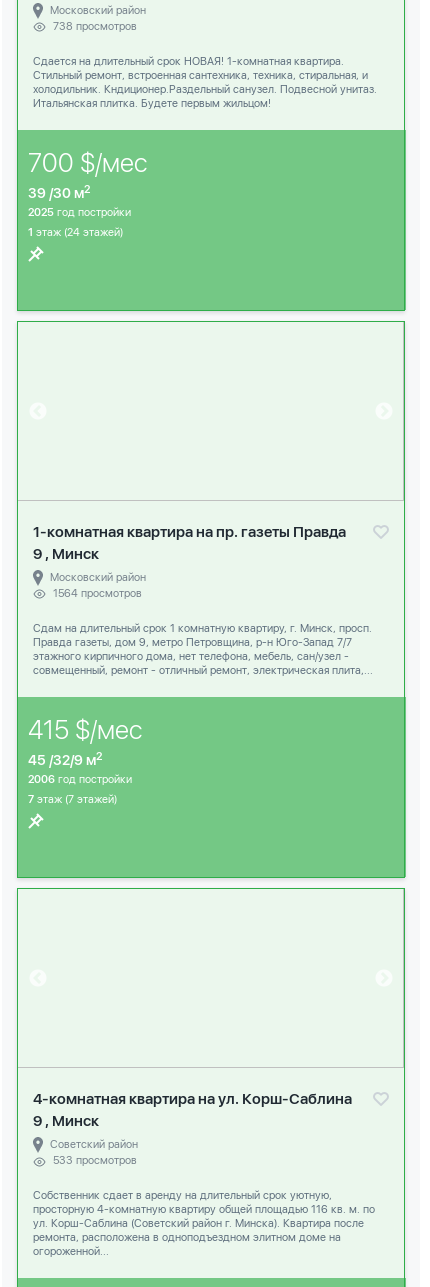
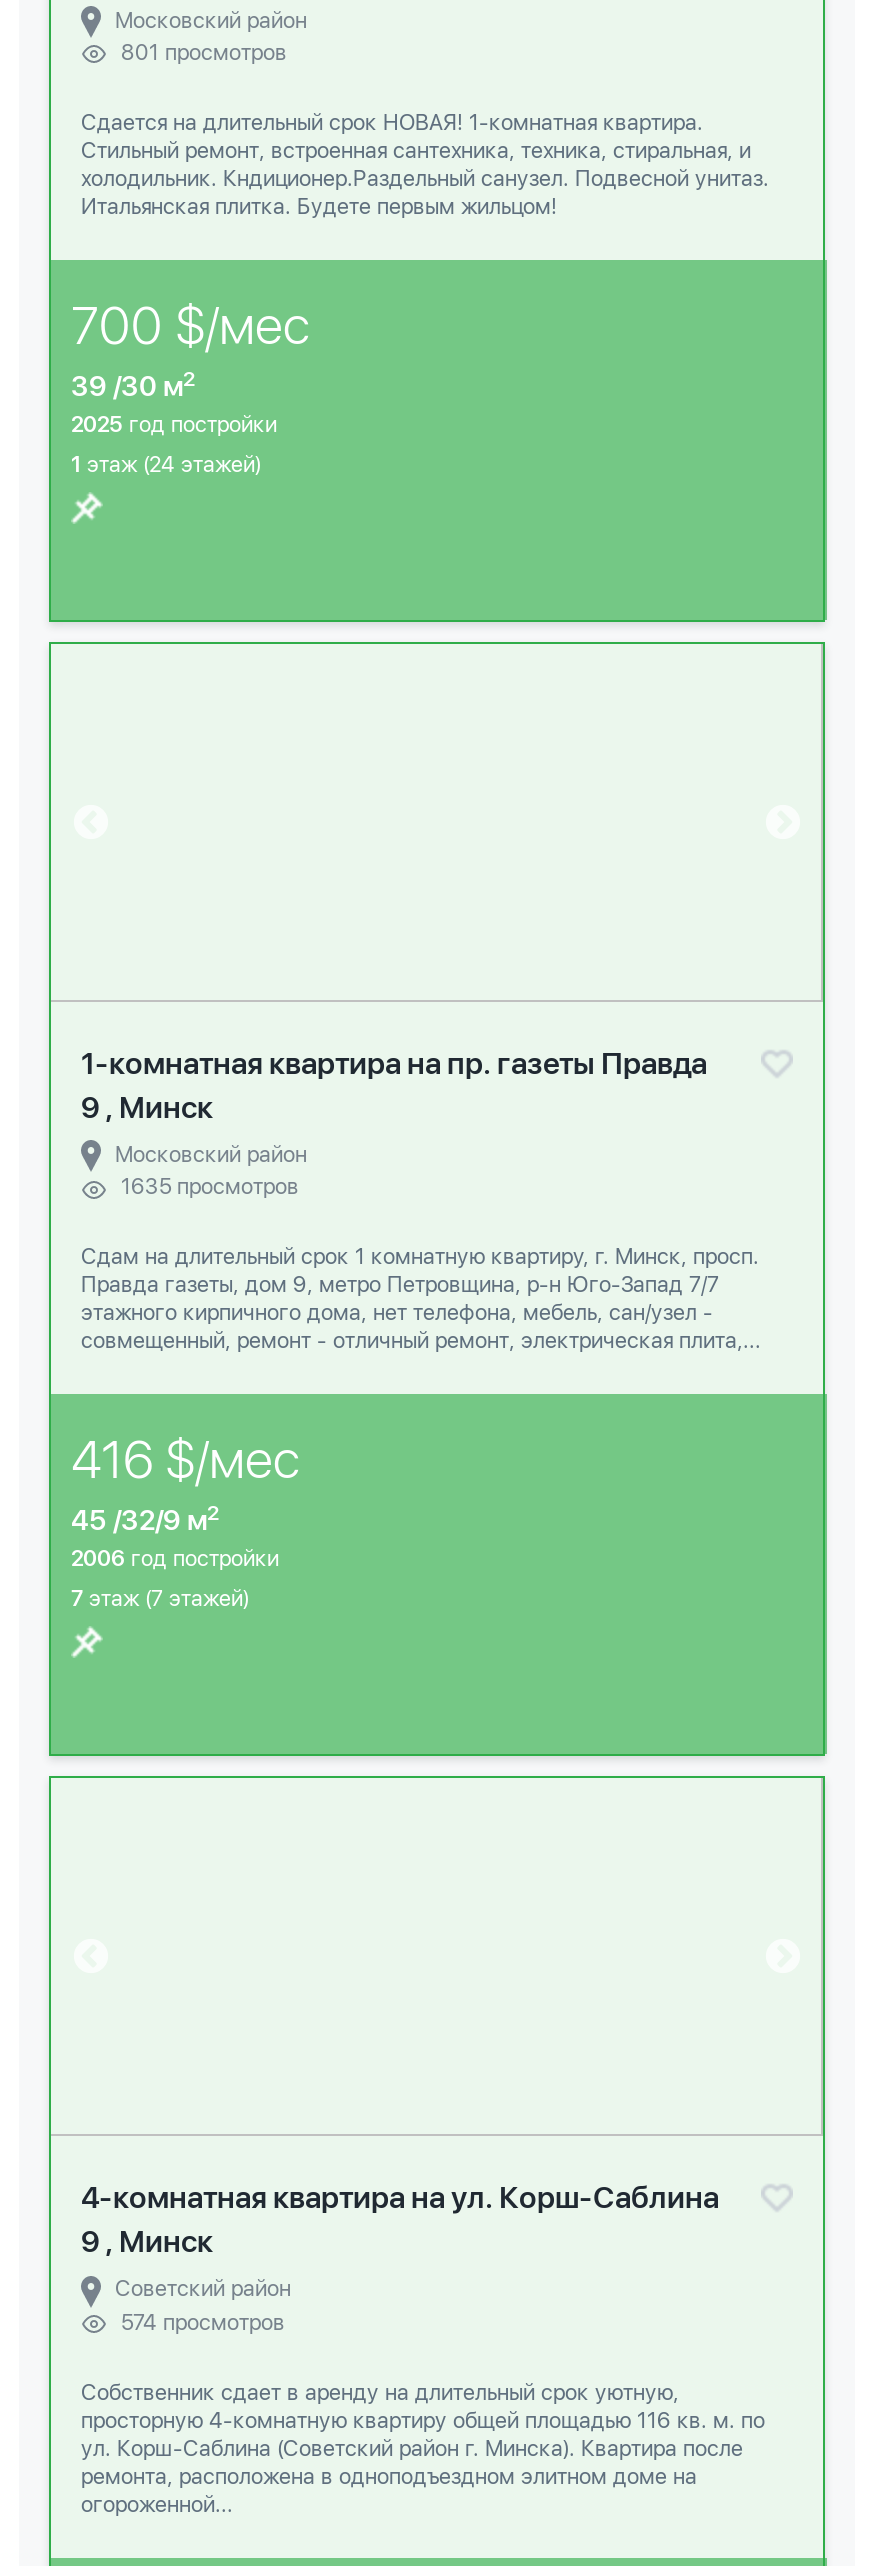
- 738 просмотров
+ 801 просмотров

- 1564 просмотров
+ 1635 просмотров

- 415 $/мес
+ 416 $/мес

- 533 просмотров
+ 574 просмотров
